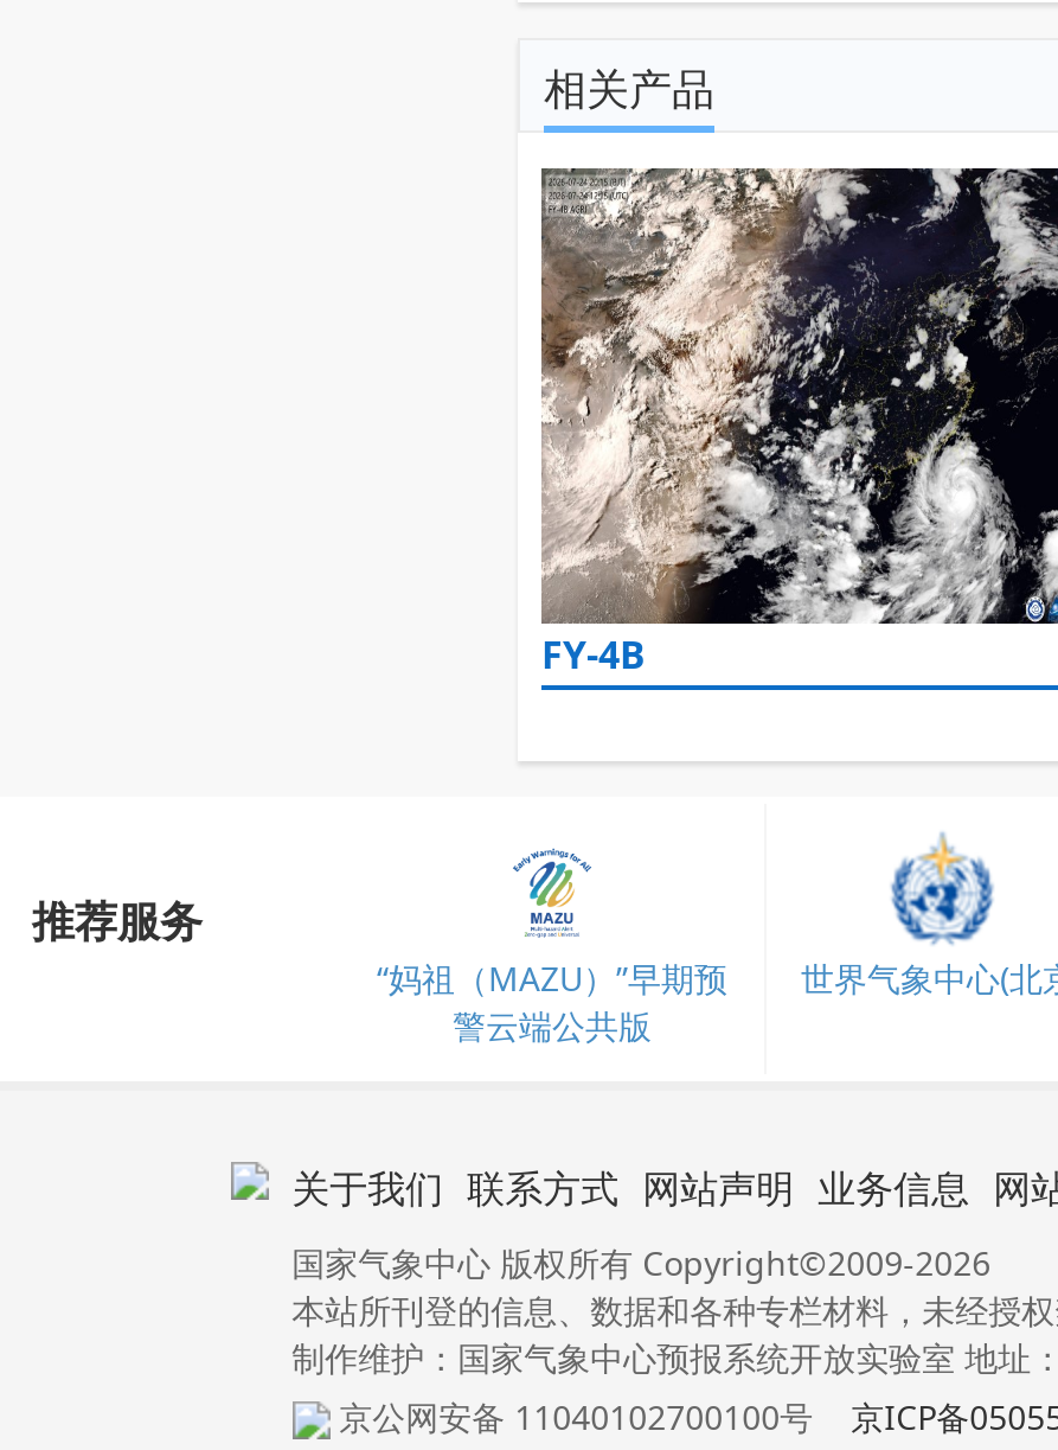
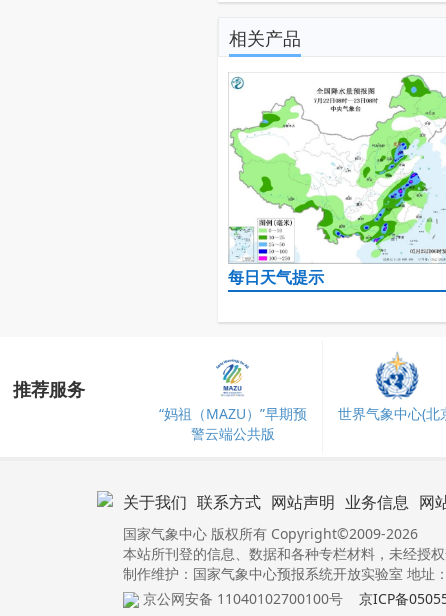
- [image]
- FY-4B
+ [image]
+ 每日天气提示
